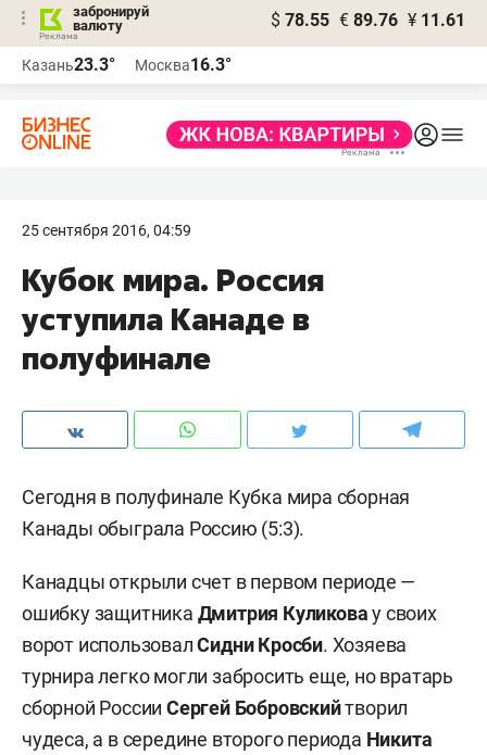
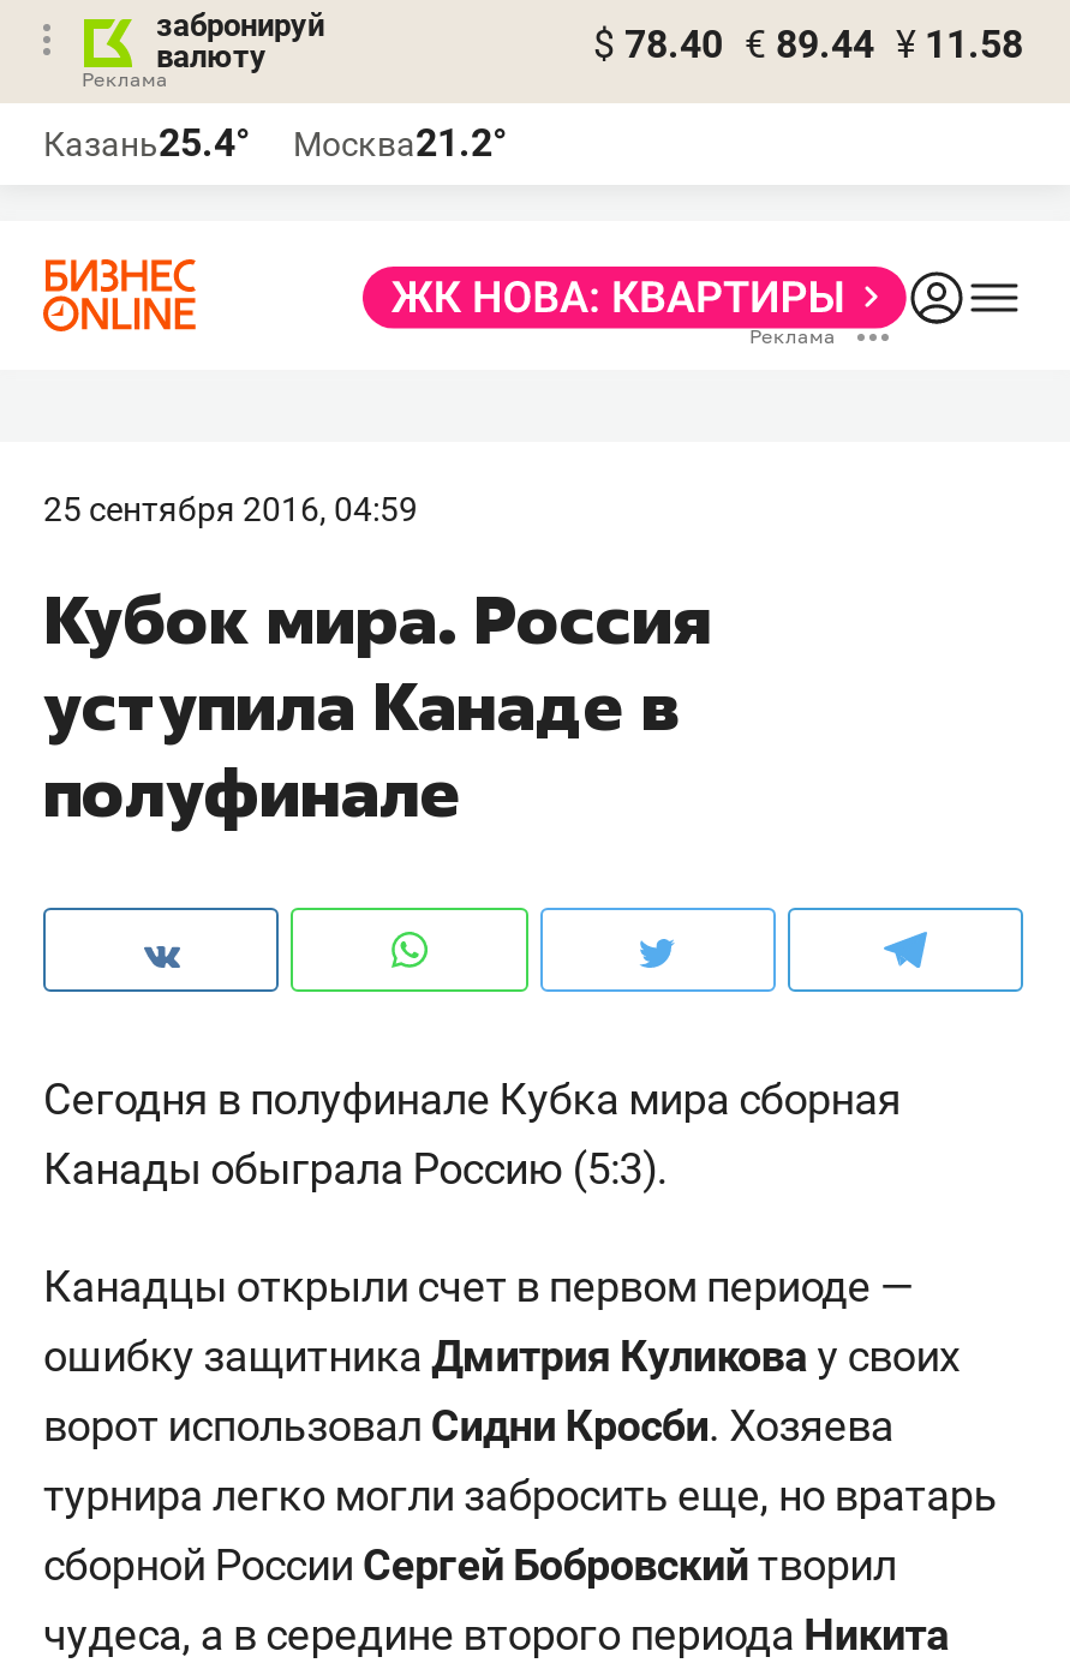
- $ 78.55 € 89.76 ¥ 11.61
+ $ 78.40 € 89.44 ¥ 11.58

- Казань23.3°
+ Казань25.4°

- Москва16.3°
+ Москва21.2°
